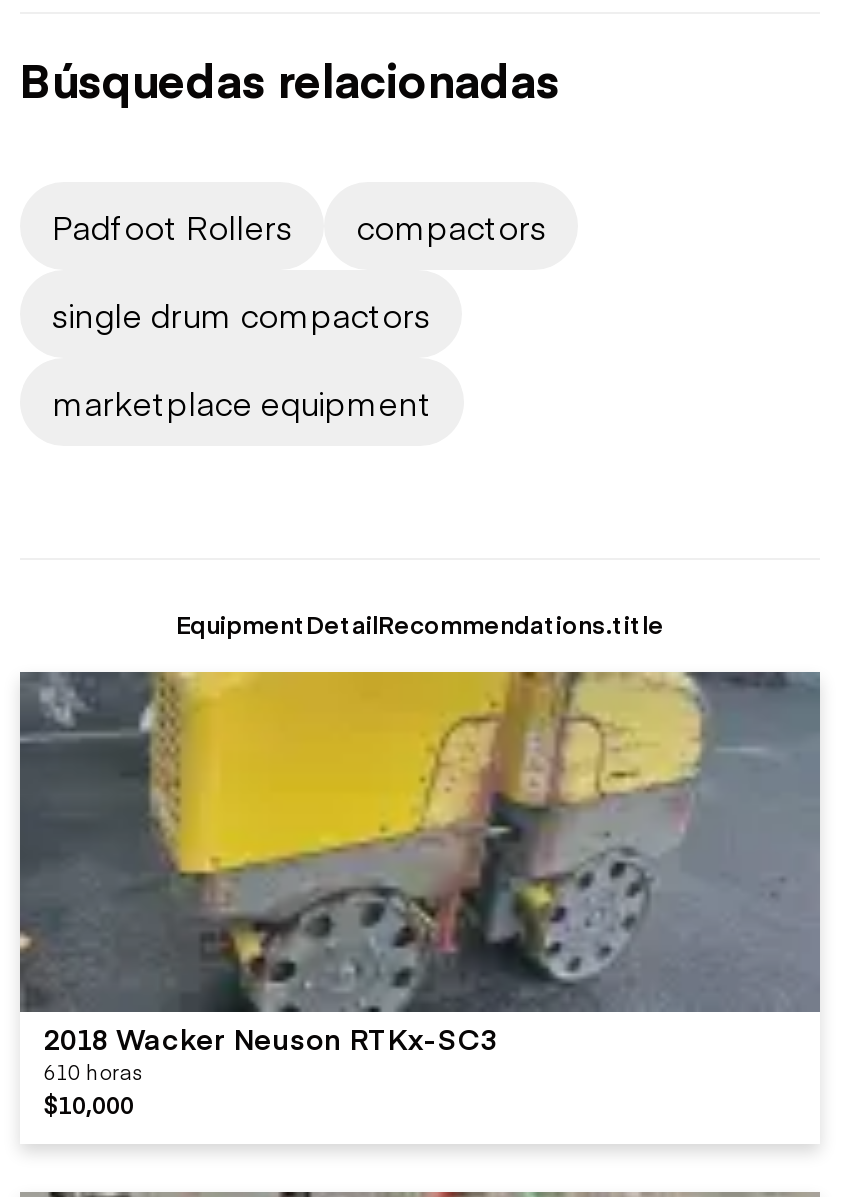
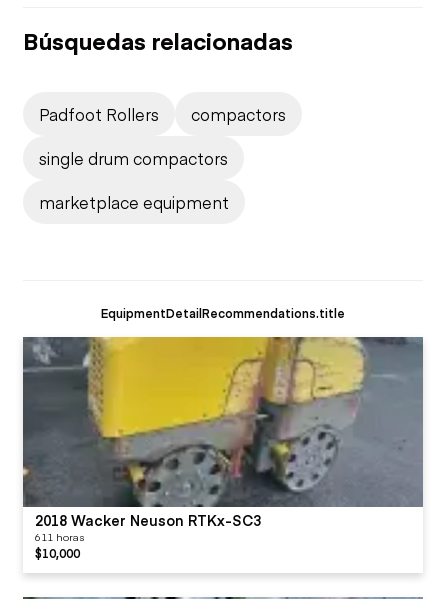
- 610 horas
+ 611 horas
